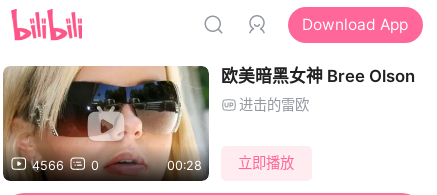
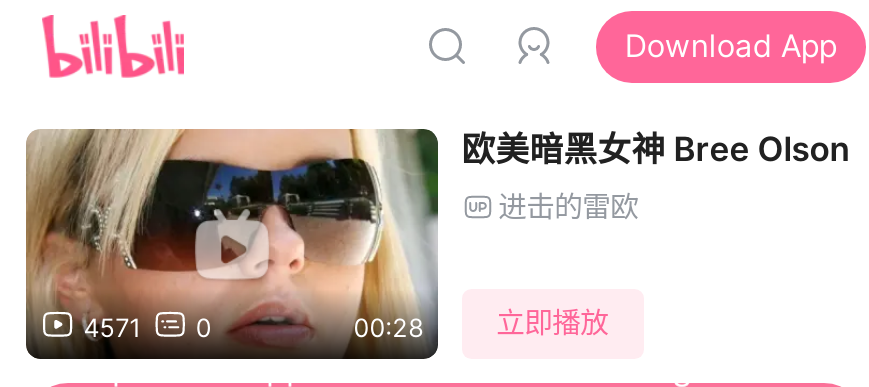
- 4566 0
+ 4571 0
